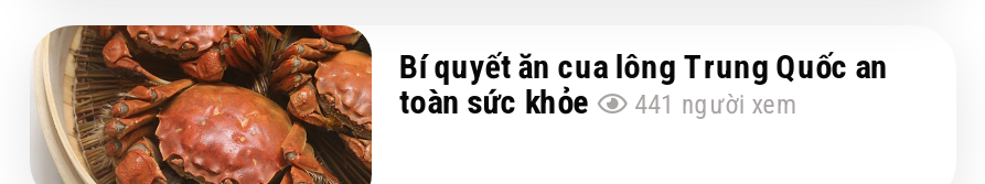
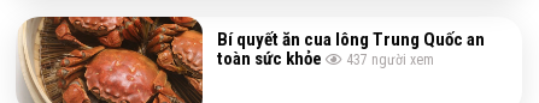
- toàn sức khỏe 441 người xem
+ toàn sức khỏe 437 người xem
